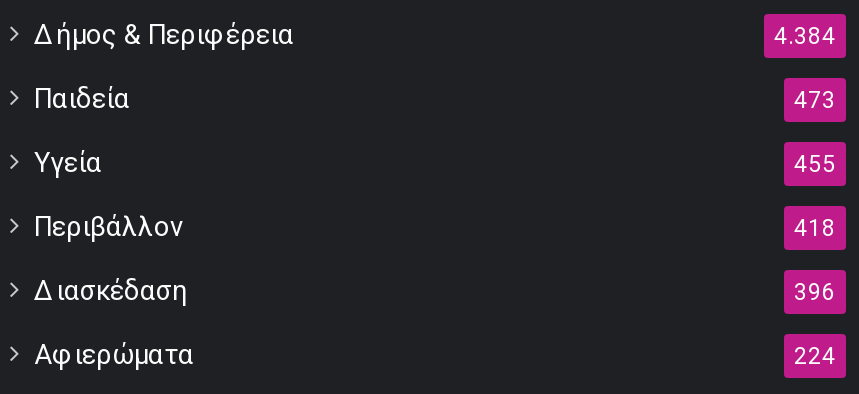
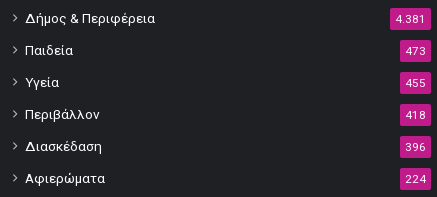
- 4.384
+ 4.381
